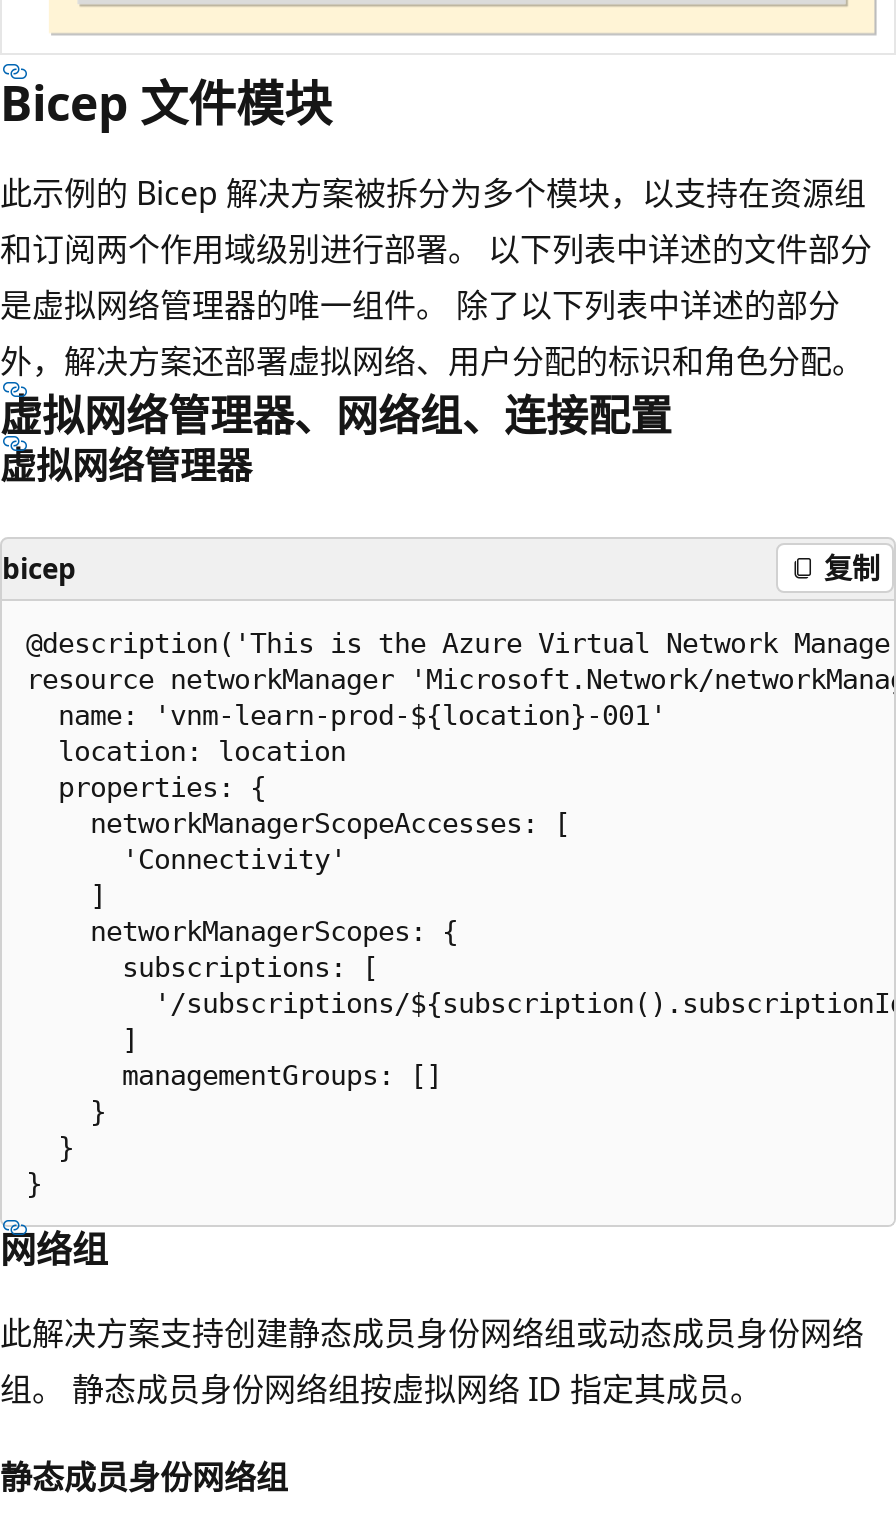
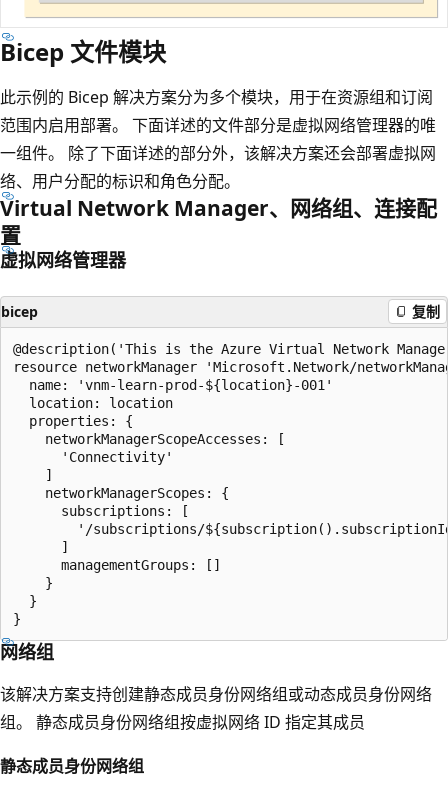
- 此示例的 Bicep 解决方案被拆分为多个模块，以支持在资源组
- 和订阅两个作用域级别进行部署。 以下列表中详述的文件部分
- 是虚拟网络管理器的唯一组件。 除了以下列表中详述的部分
- 外，解决方案还部署虚拟网络、用户分配的标识和角色分配。
- 虚拟网络管理器、网络组、连接配置
+ 此示例的 Bicep 解决方案分为多个模块，用于在资源组和订阅
+ 范围内启用部署。 下面详述的文件部分是虚拟网络管理器的唯
+ 一组件。 除了下面详述的部分外，该解决方案还会部署虚拟网
+ 络、用户分配的标识和角色分配。
+ Virtual Network Manager、网络组、连接配
+ 置

- 此解决方案支持创建静态成员身份网络组或动态成员身份网络
- 组。 静态成员身份网络组按虚拟网络 ID 指定其成员。
+ 该解决方案支持创建静态成员身份网络组或动态成员身份网络
+ 组。 静态成员身份网络组按虚拟网络 ID 指定其成员
